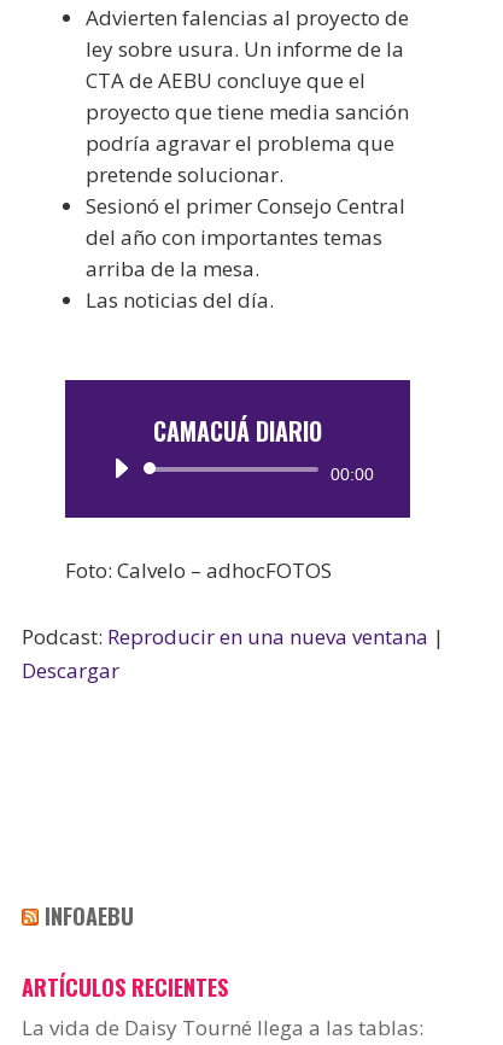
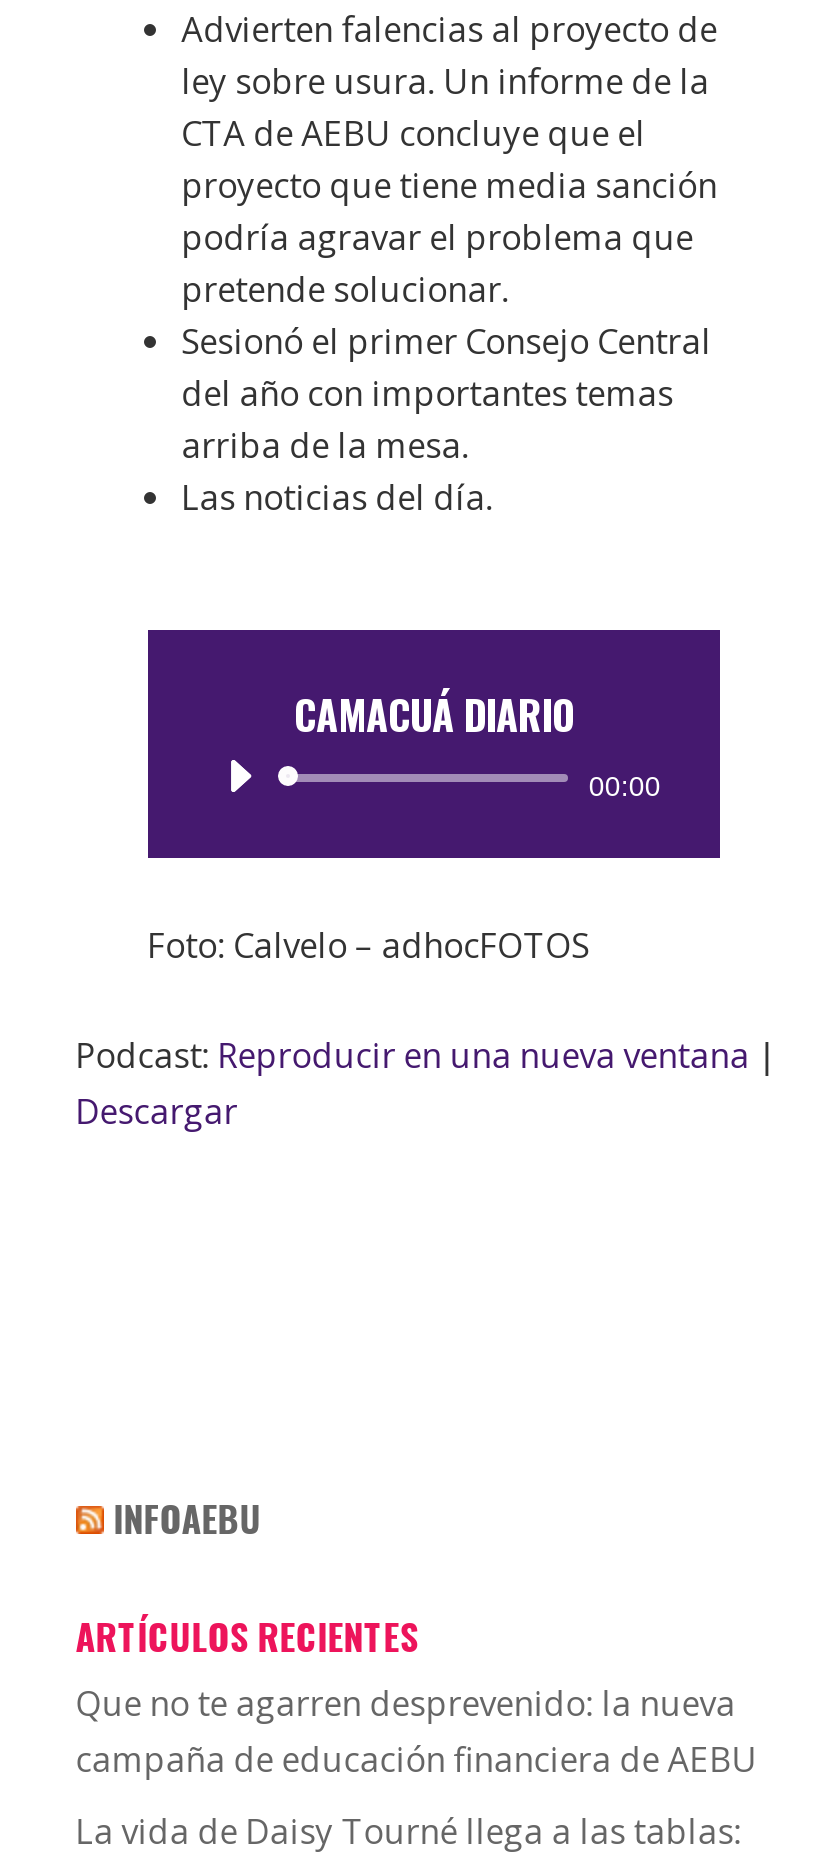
+ Que no te agarren desprevenido: la nueva
+ campaña de educación financiera de AEBU
